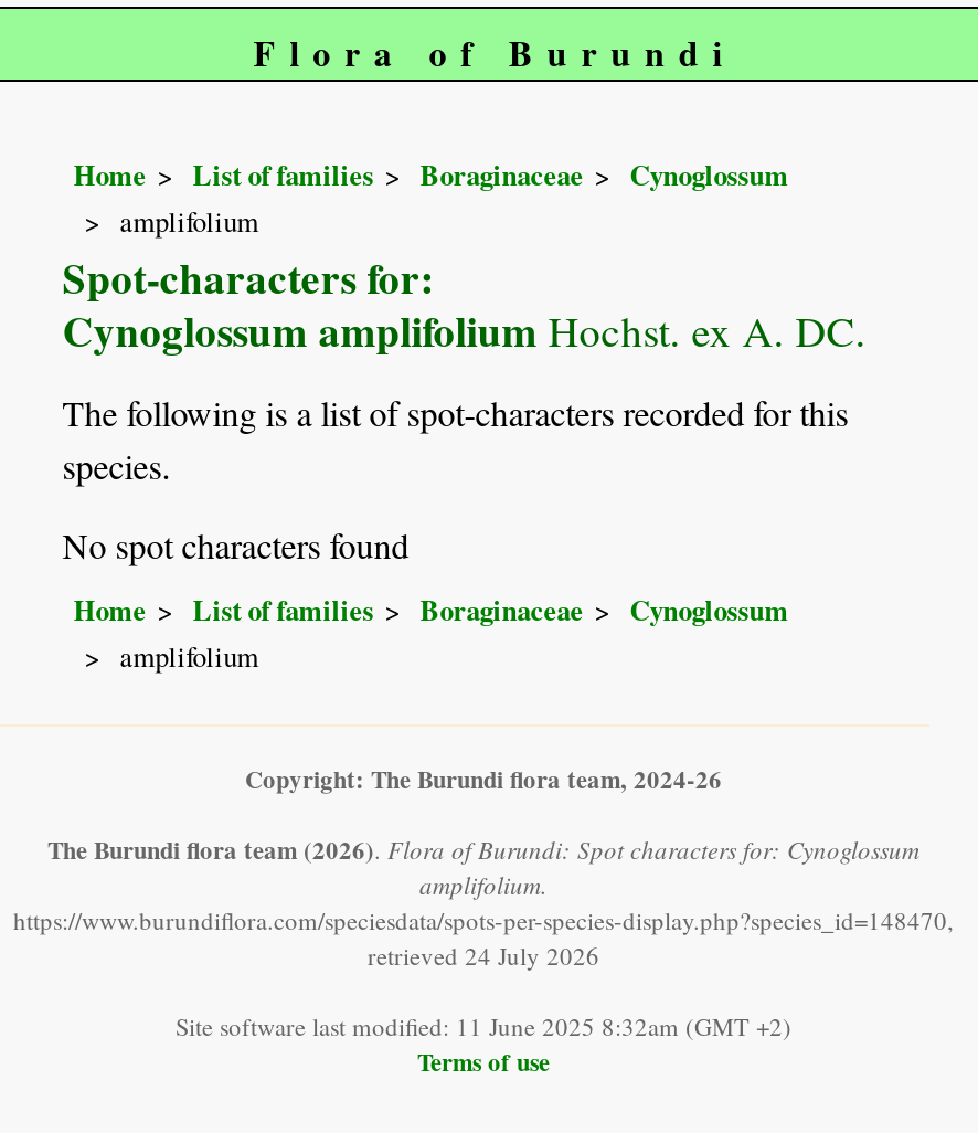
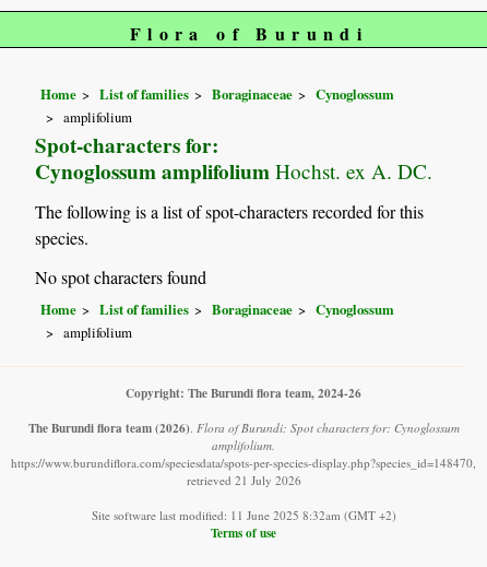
- retrieved 24 July 2026
+ retrieved 21 July 2026
